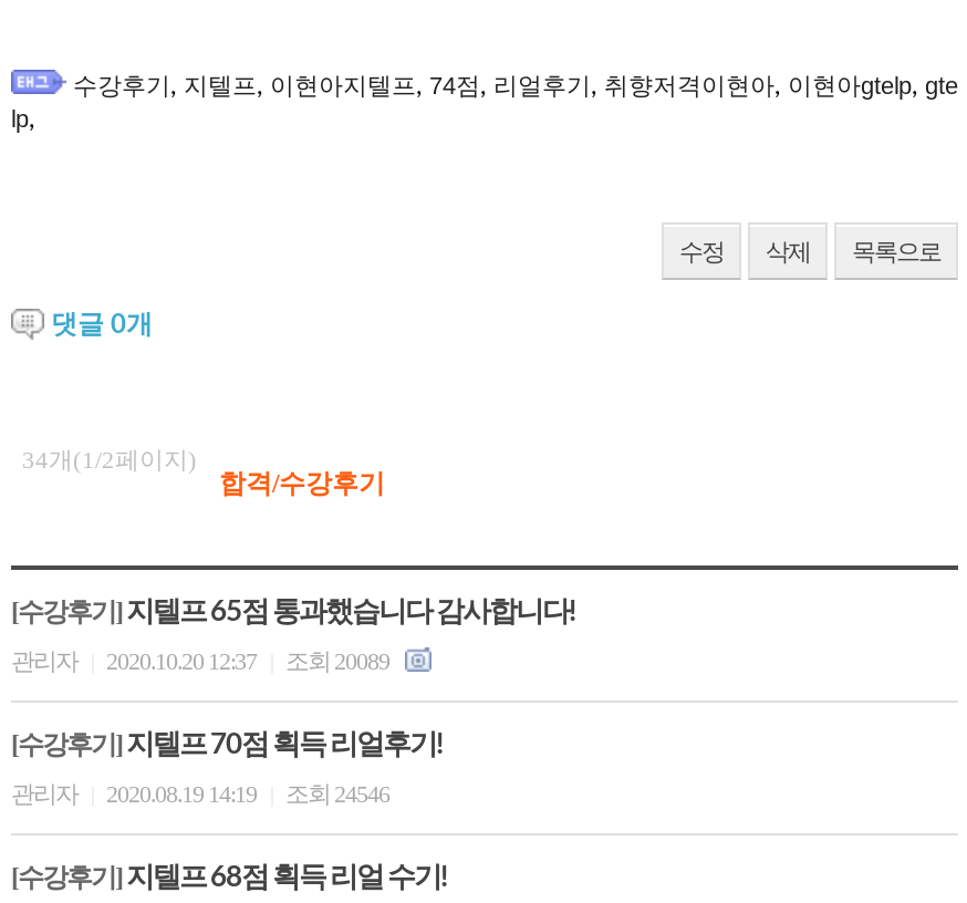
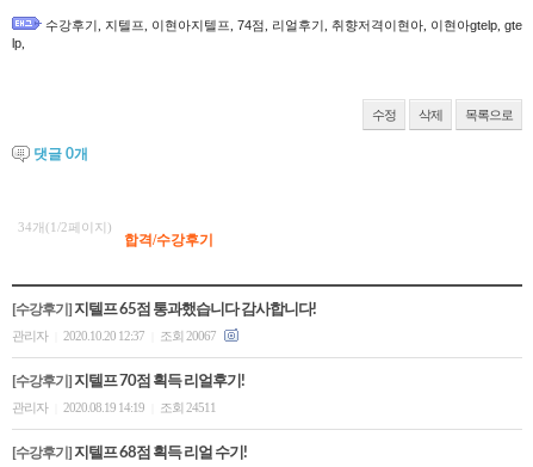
- 관리자 2020.10.20 12:37 조회 20089
+ 관리자 2020.10.20 12:37 조회 20067

- 관리자 2020.08.19 14:19 조회 24546
+ 관리자 2020.08.19 14:19 조회 24511
